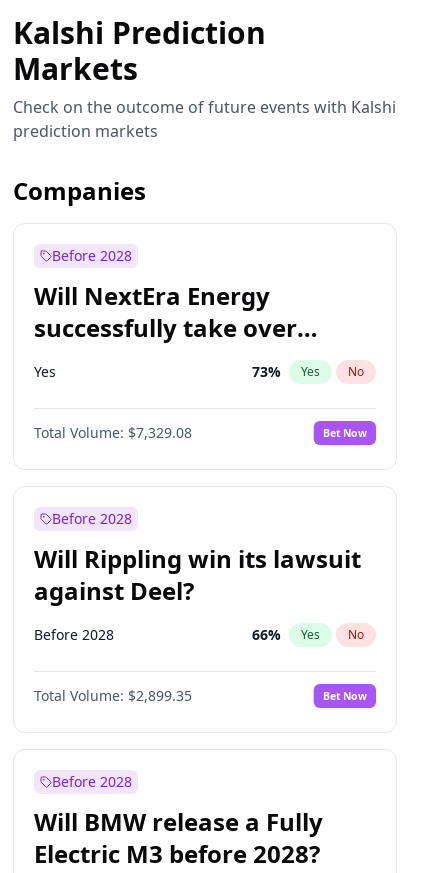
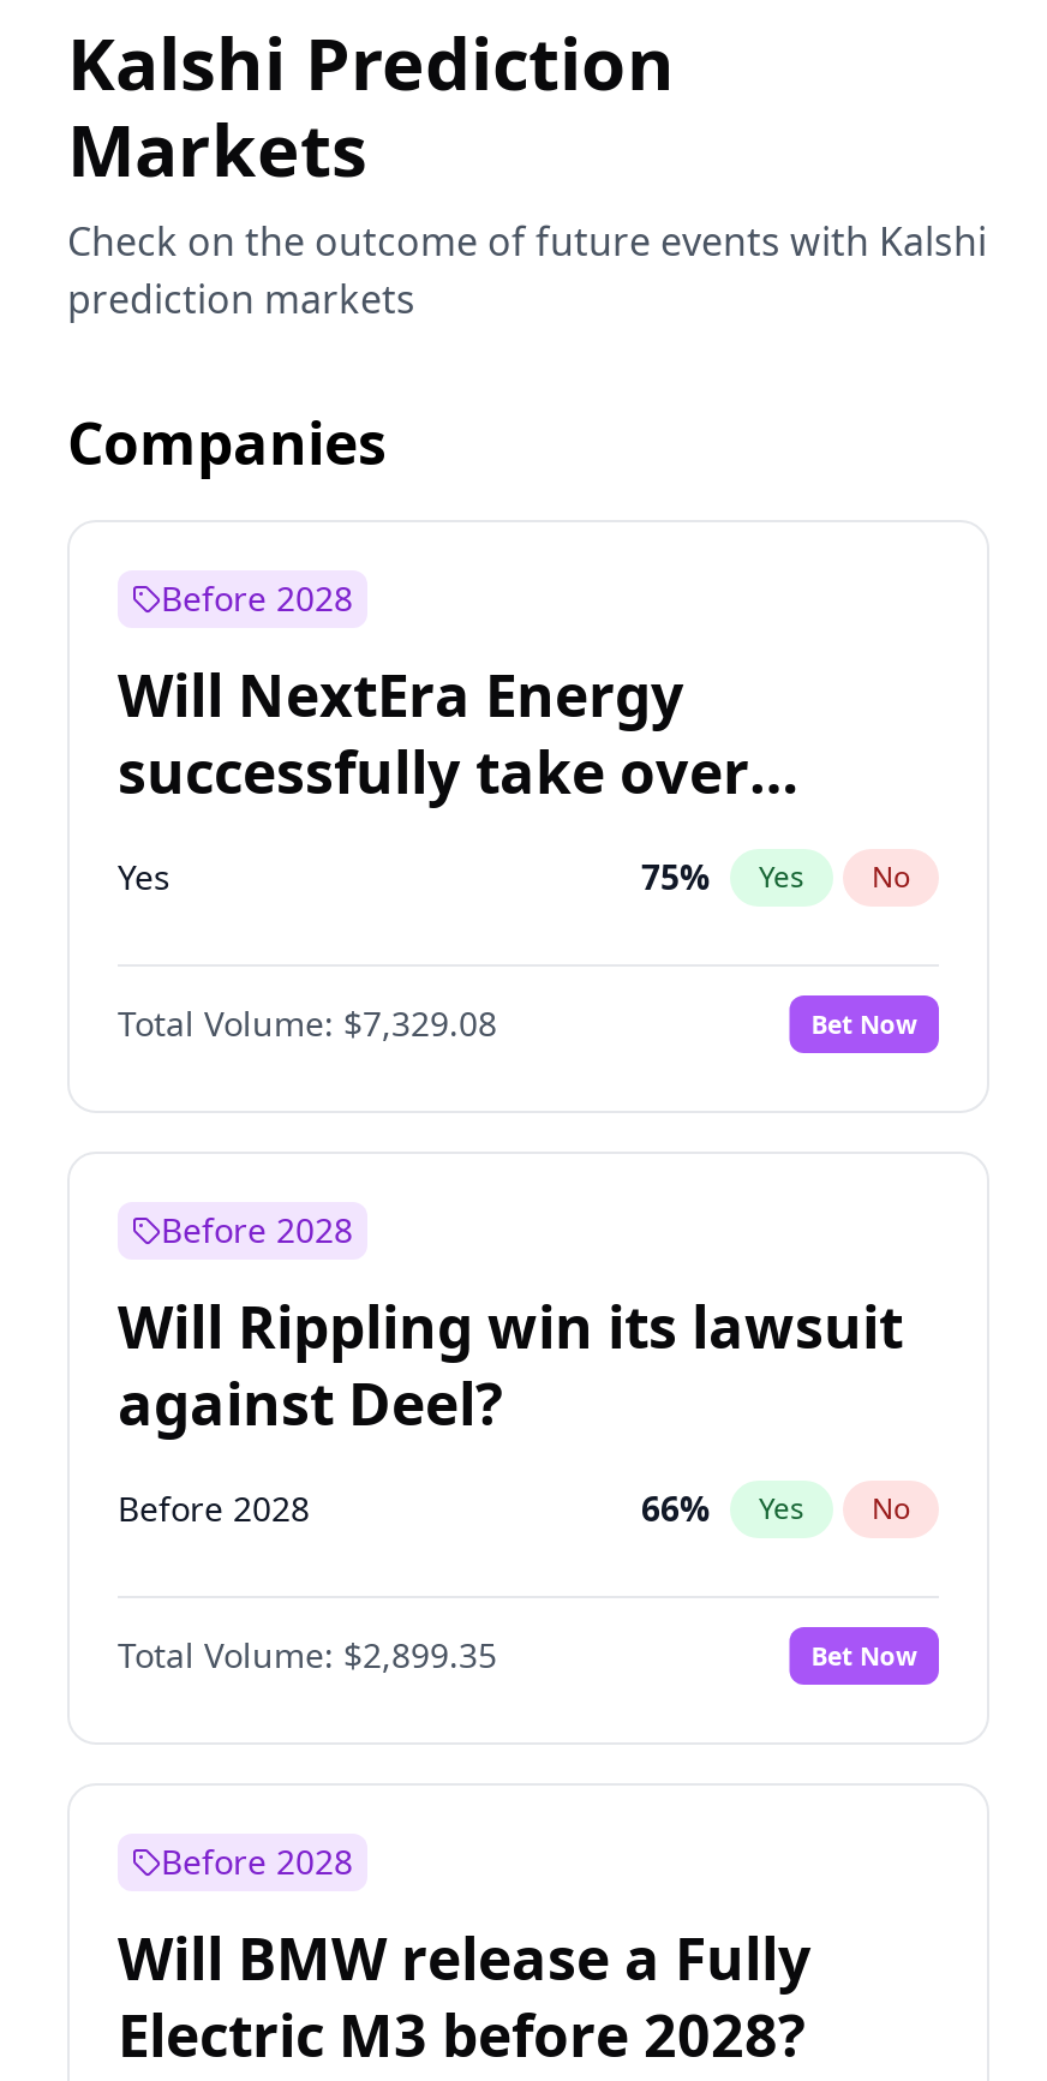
- 73%
+ 75%
